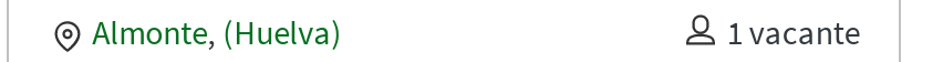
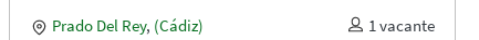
- Almonte, (Huelva)
+ Prado Del Rey, (Cádiz)
